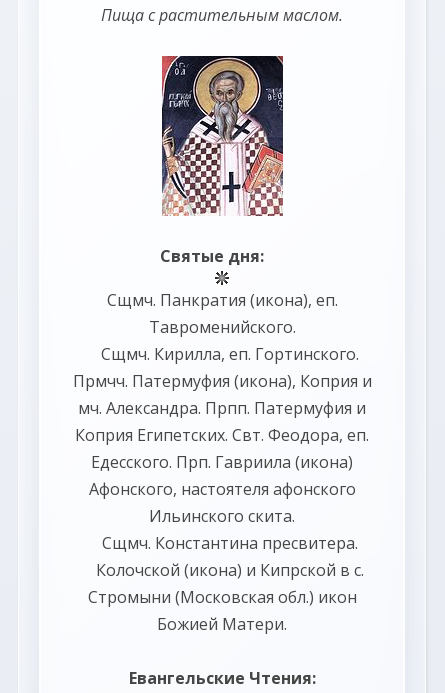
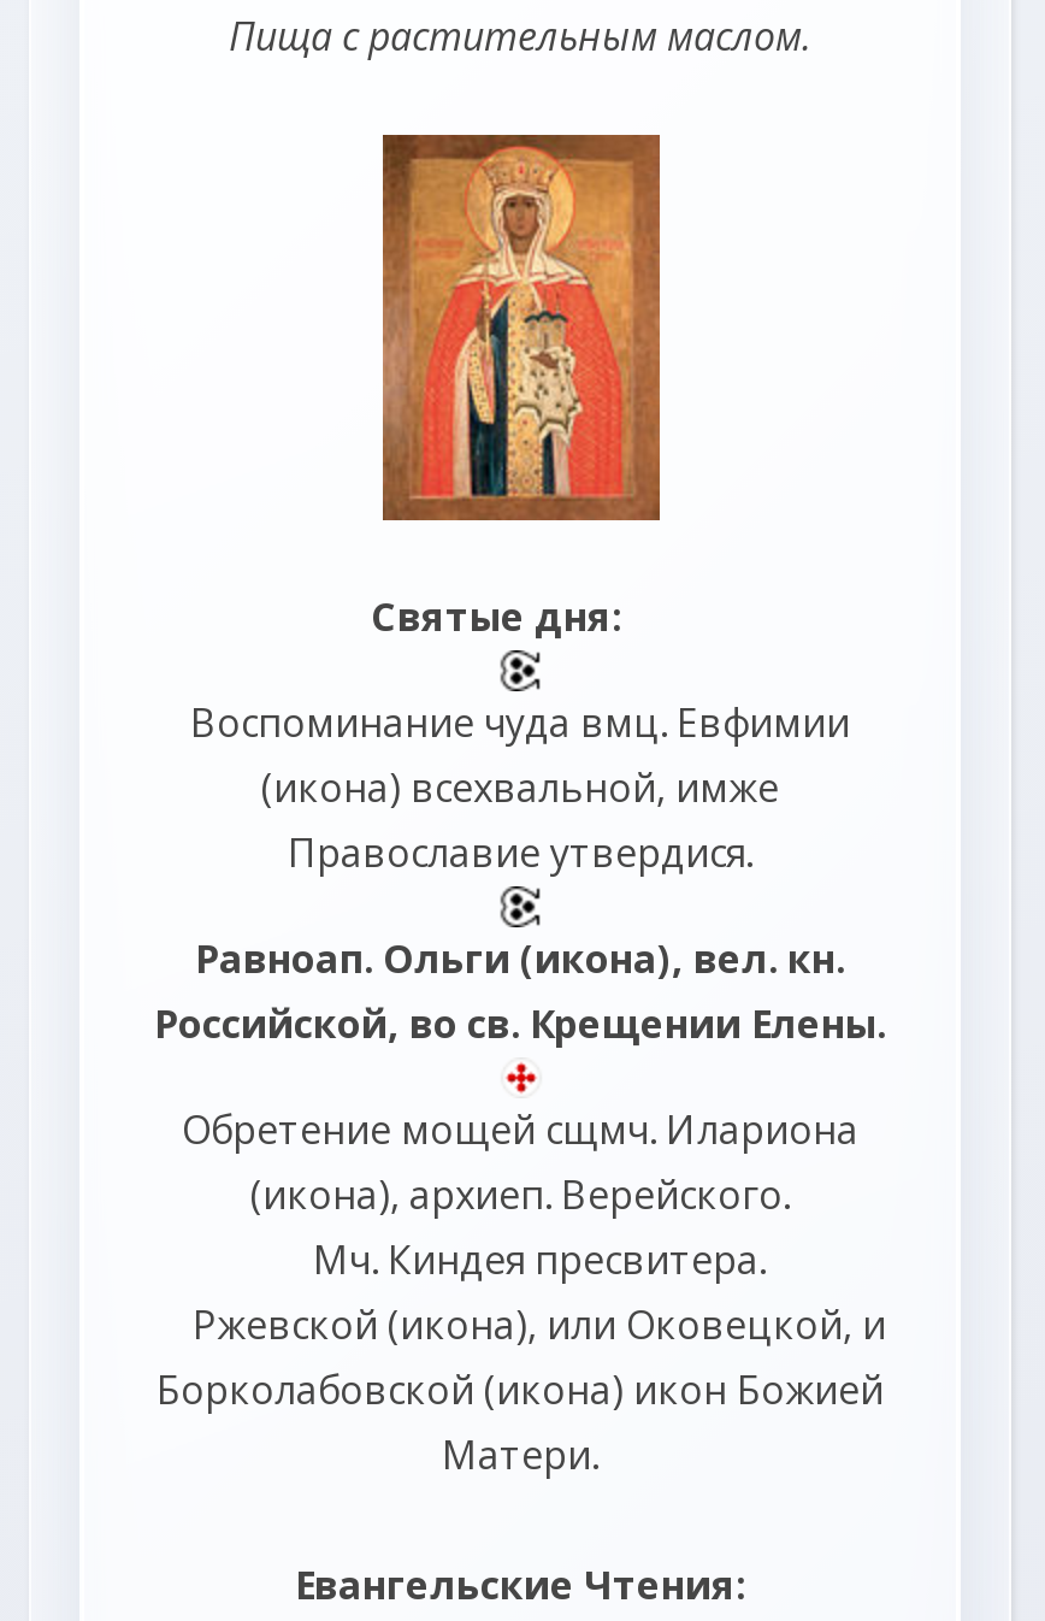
- [image]
+ [image]

- Сщмч. Панкратия (икона), еп.
- Тавроменийского.
- Сщмч. Кирилла, еп. Гортинского.
- Прмчч. Патермуфия (икона), Коприя и
- мч. Александра. Прпп. Патермуфия и
- Коприя Египетских. Свт. Феодора, еп.
- Едесского. Прп. Гавриила (икона)
- Афонского, настоятеля афонского
- Ильинского скита.
- Сщмч. Константина пресвитера.
- Колочской (икона) и Кипрской в с.
- Стромыни (Московская обл.) икон
- Божией Матери.
+ Воспоминание чуда вмц. Евфимии
+ (икона) всехвальной, имже
+ Православие утвердися.
+ Равноап. Ольги (икона), вел. кн.
+ Российской, во св. Крещении Елены.
+ Обретение мощей сщмч. Илариона
+ (икона), архиеп. Верейского.
+ Мч. Киндея пресвитера.
+ Ржевской (икона), или Оковецкой, и
+ Борколабовской (икона) икон Божией
+ Матери.
